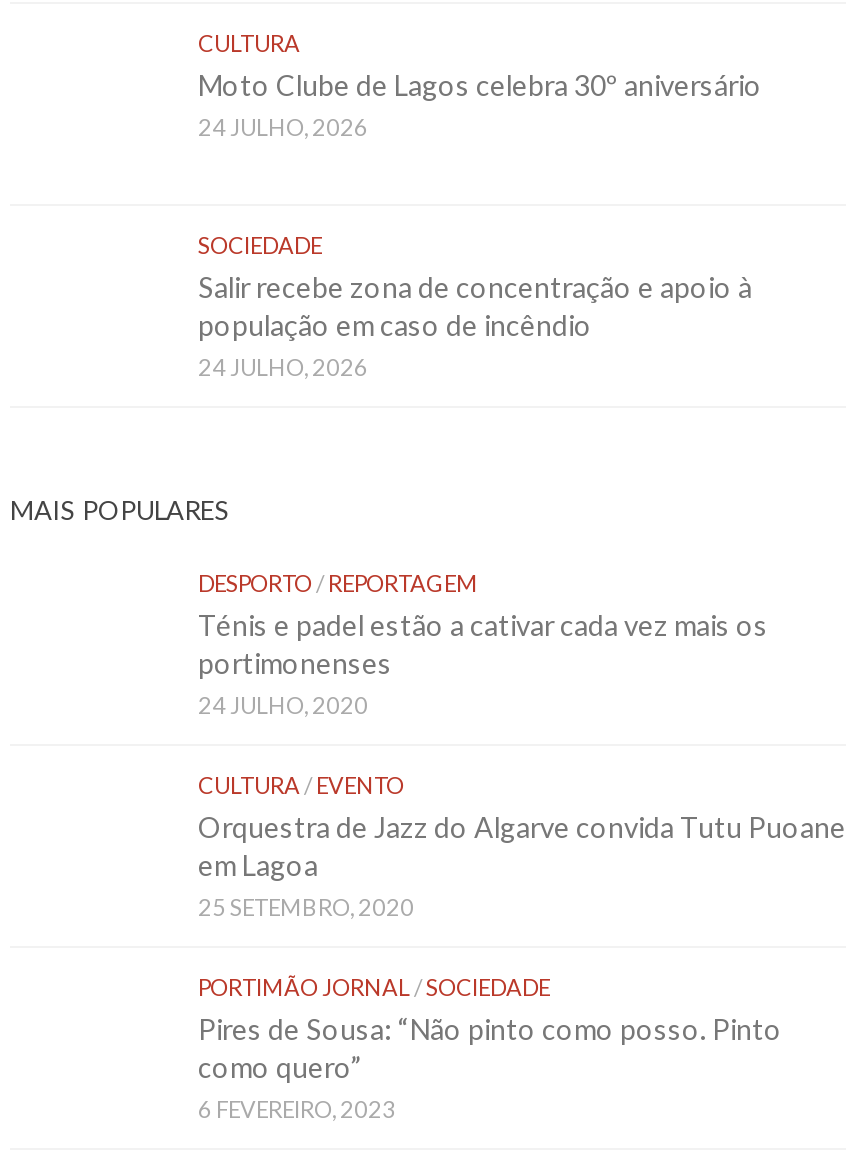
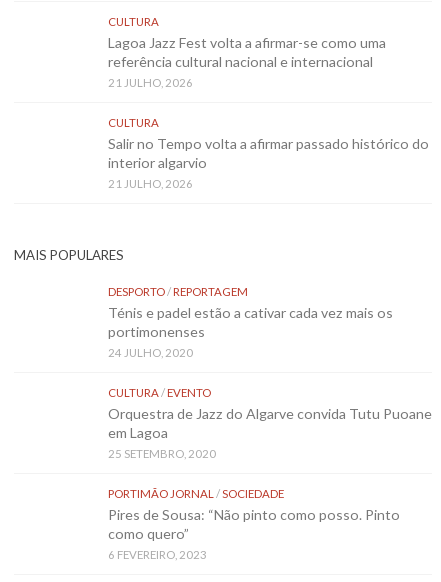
- Moto Clube de Lagos celebra 30º aniversário
- 24 JULHO, 2026
+ Lagoa Jazz Fest volta a afirmar-se como uma
+ referência cultural nacional e internacional
+ 21 JULHO, 2026

- SOCIEDADE
- Salir recebe zona de concentração e apoio à
- população em caso de incêndio
- 24 JULHO, 2026
+ CULTURA
+ Salir no Tempo volta a afirmar passado histórico do
+ interior algarvio
+ 21 JULHO, 2026
